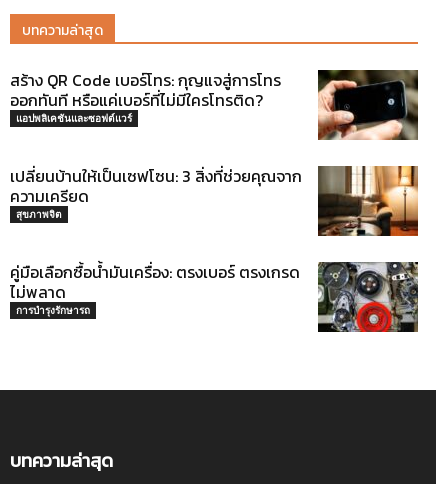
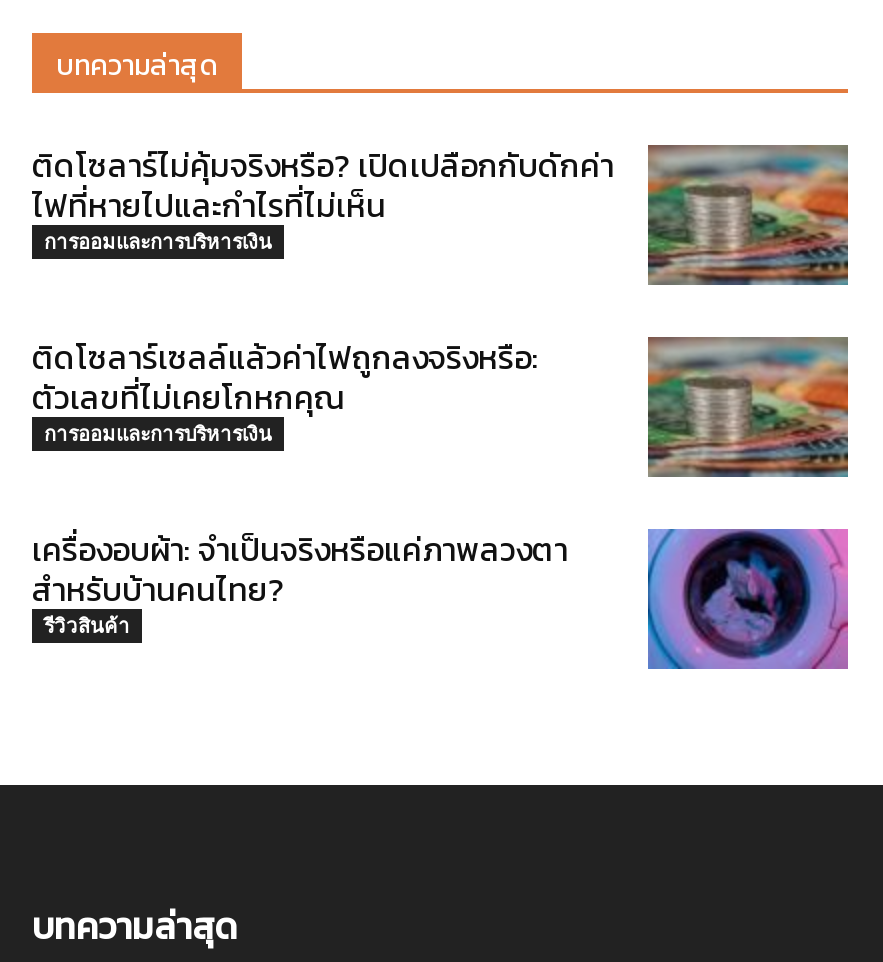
- [image]
- สร้าง QR Code เบอร์โทร: กุญแจสู่การโทร
- ออกทันที หรือแค่เบอร์ที่ไม่มีใครโทรติด?
- แอปพลิเคชันและซอฟต์แวร์
+ [image]
+ ติดโซลาร์ไม่คุ้มจริงหรือ? เปิดเปลือกกับดักค่า
+ ไฟที่หายไปและกำไรที่ไม่เห็น
+ การออมและการบริหารเงิน

- เปลี่ยนบ้านให้เป็นเซฟโซน: 3 สิ่งที่ช่วยคุณจาก
- ความเครียด
- สุขภาพจิต
+ ติดโซลาร์เซลล์แล้วค่าไฟถูกลงจริงหรือ:
+ ตัวเลขที่ไม่เคยโกหกคุณ
+ การออมและการบริหารเงิน

- [image]
+ [image]

- [image]
- คู่มือเลือกซื้อน้ำมันเครื่อง: ตรงเบอร์ ตรงเกรด
- ไม่พลาด
- การบำรุงรักษารถ
+ [image]
+ เครื่องอบผ้า: จำเป็นจริงหรือแค่ภาพลวงตา
+ สำหรับบ้านคนไทย?
+ รีวิวสินค้า
